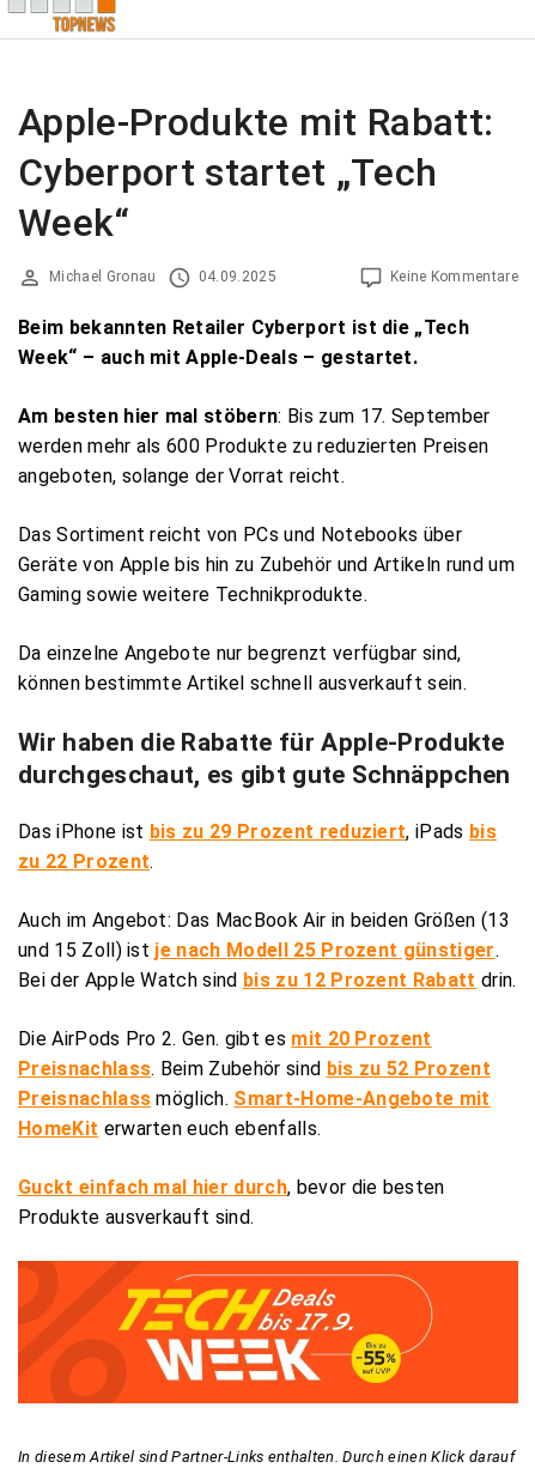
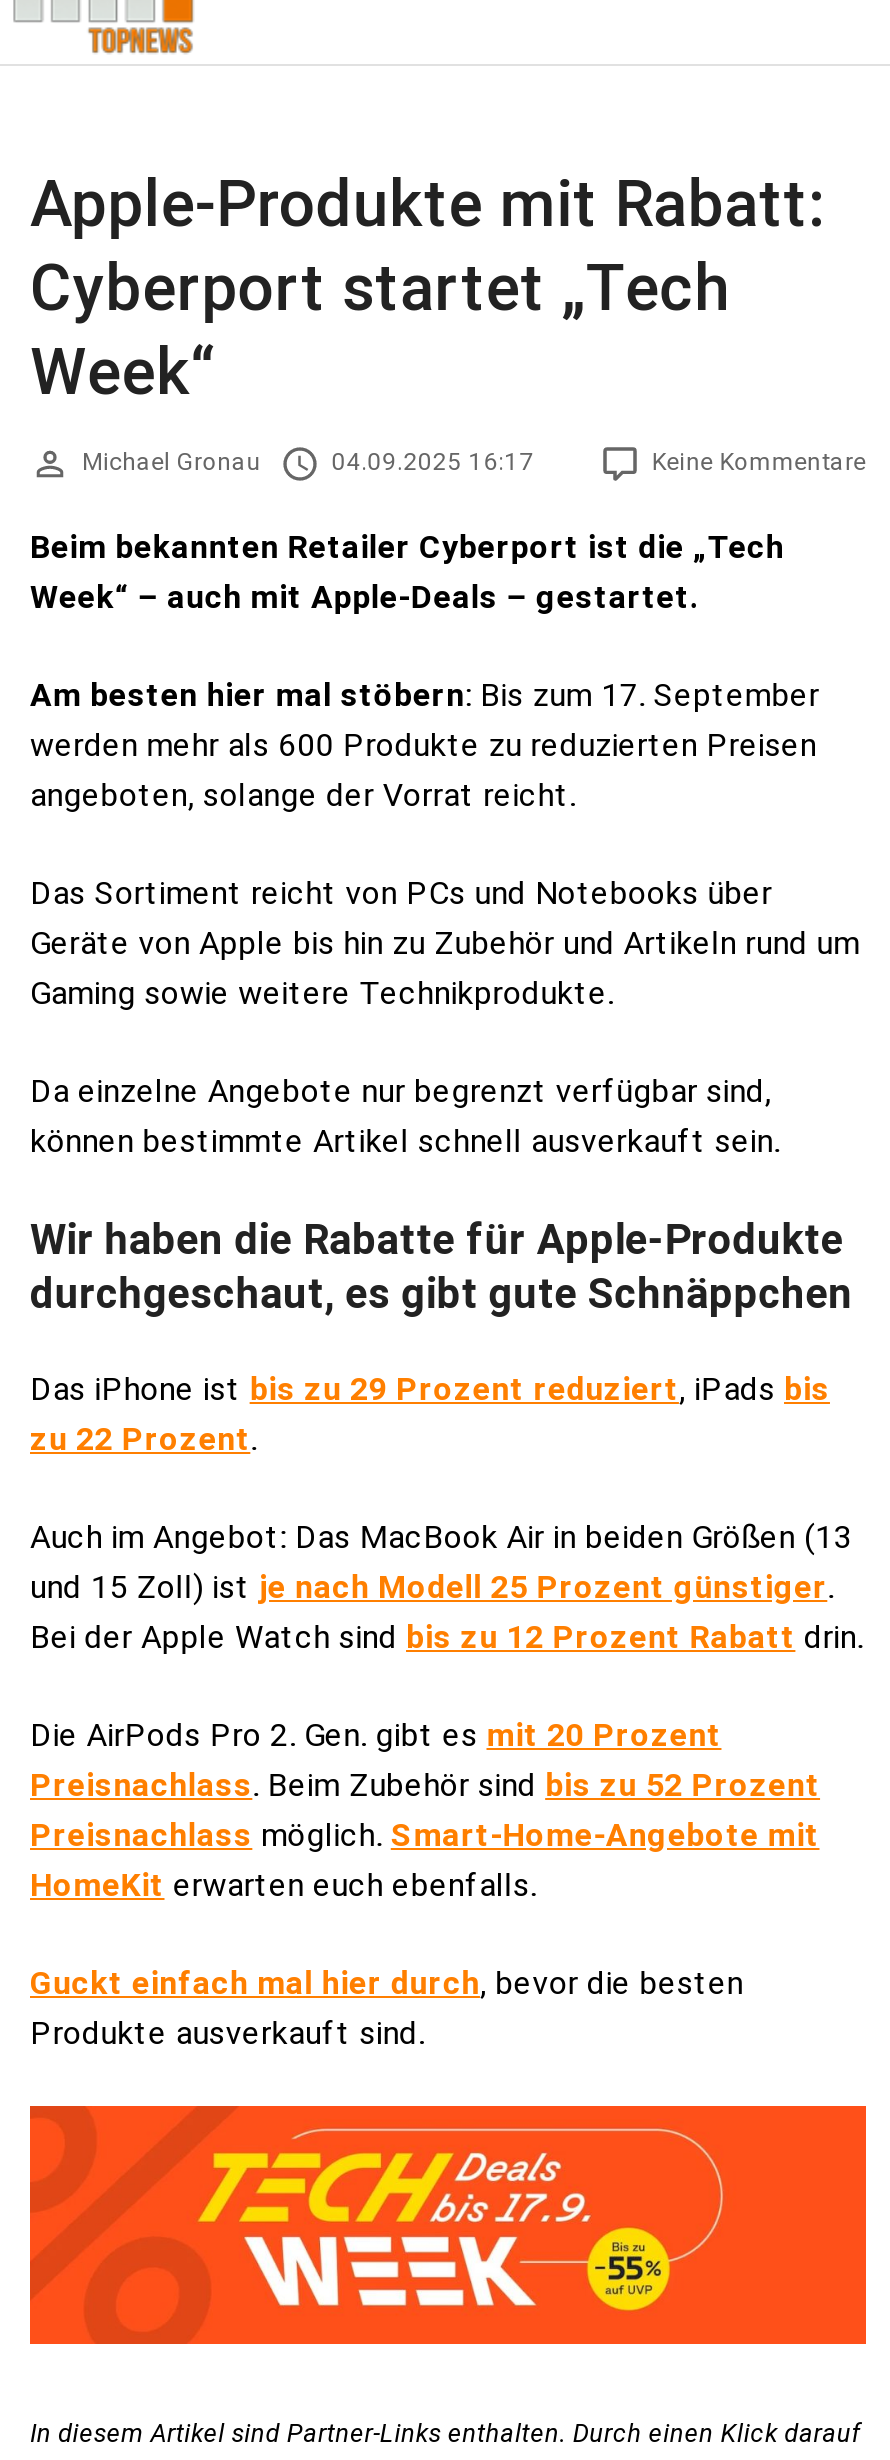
- 04.09.2025
+ 04.09.2025 16:17
